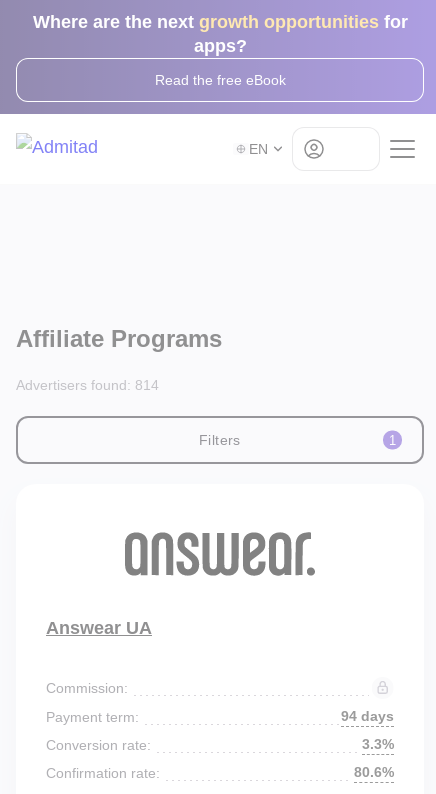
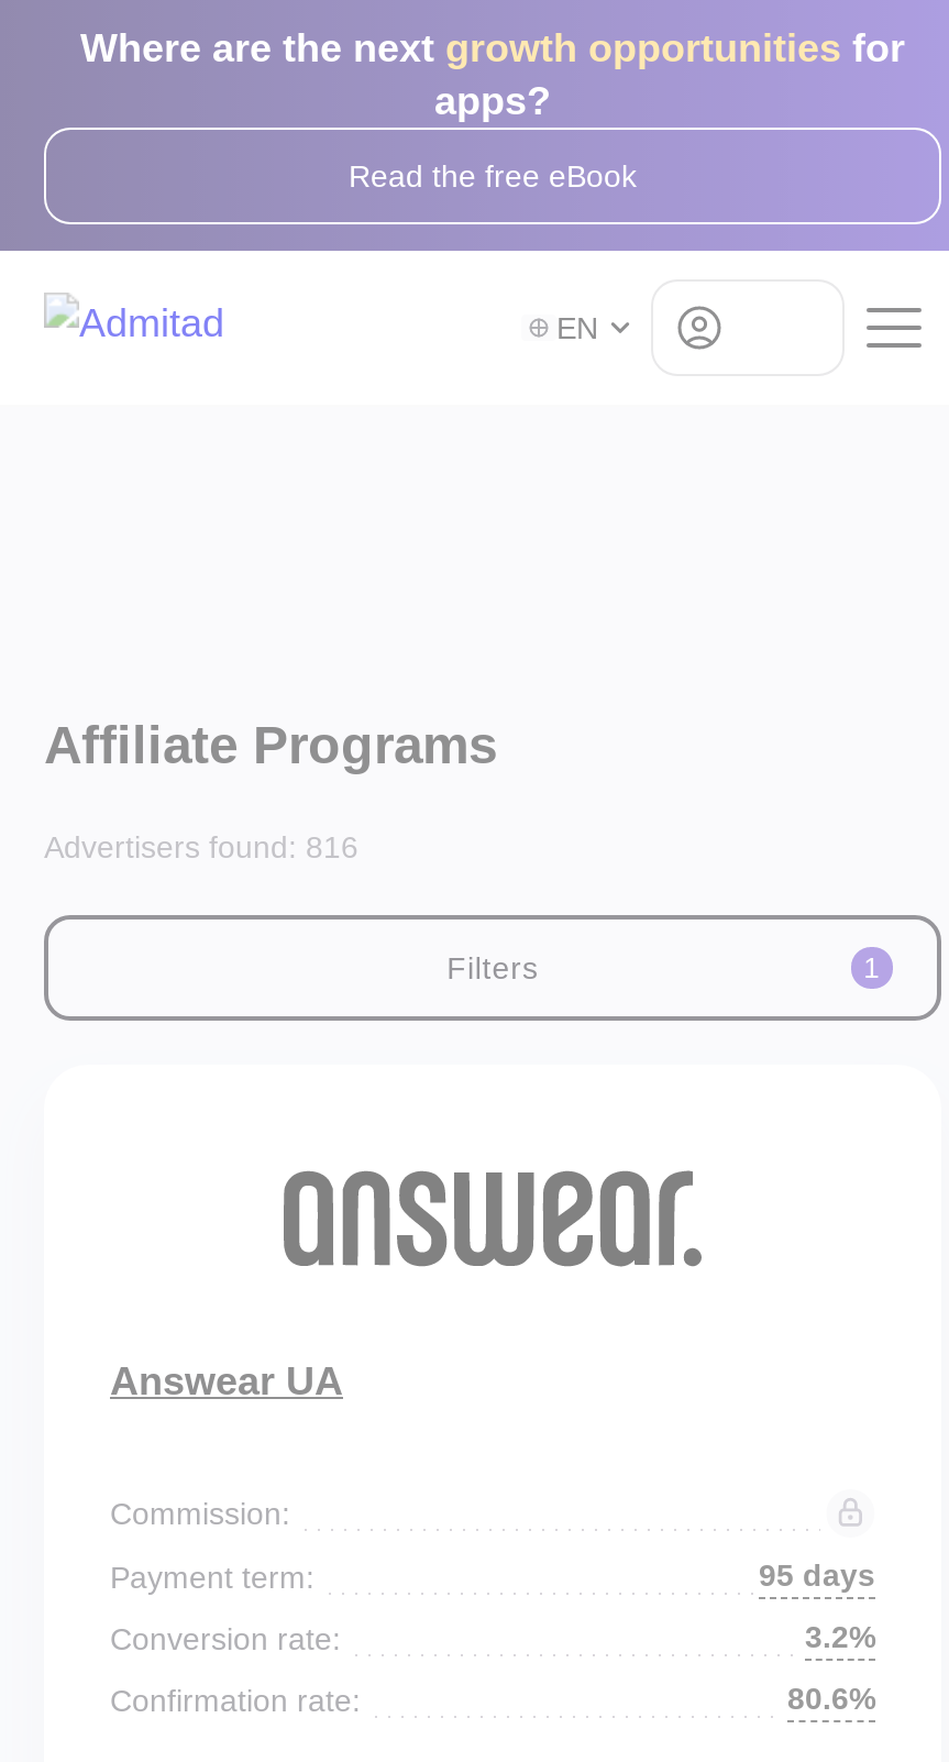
- Advertisers found: 814
+ Advertisers found: 816

- 94 days
+ 95 days

- 3.3%
+ 3.2%
